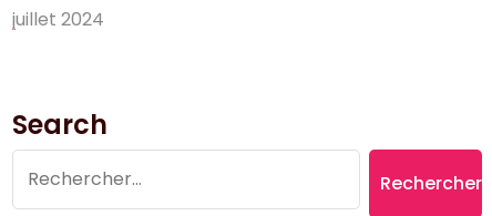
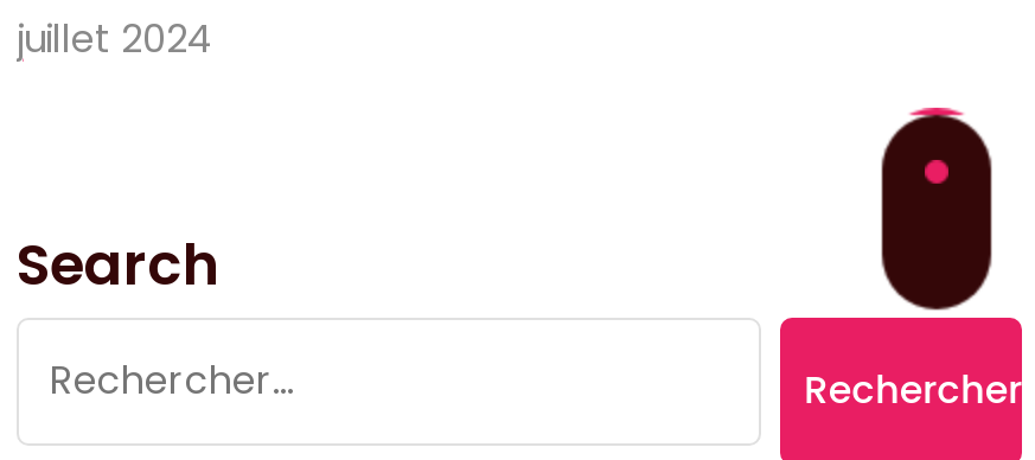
+ [image]
